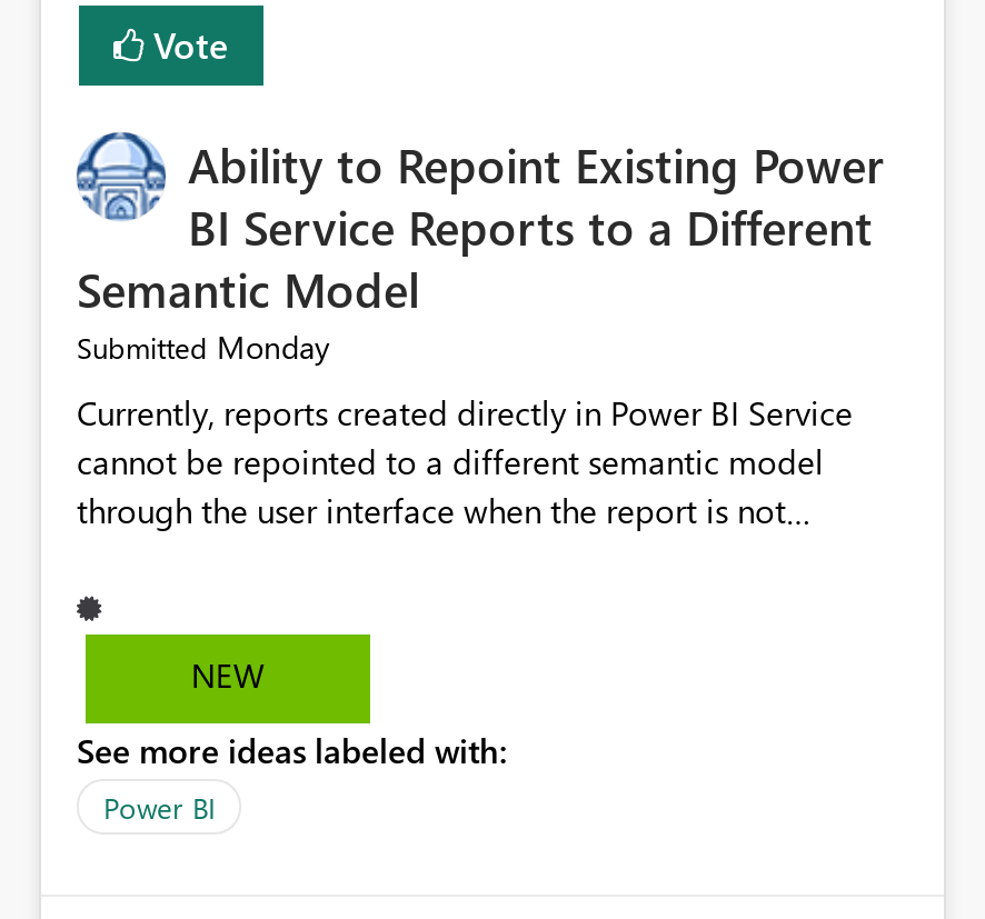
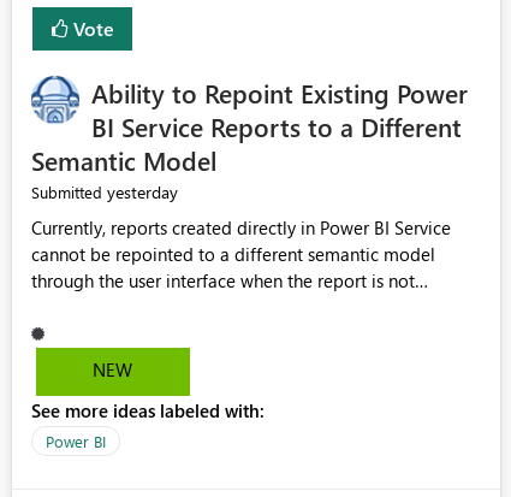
- Submitted Monday
+ Submitted yesterday
